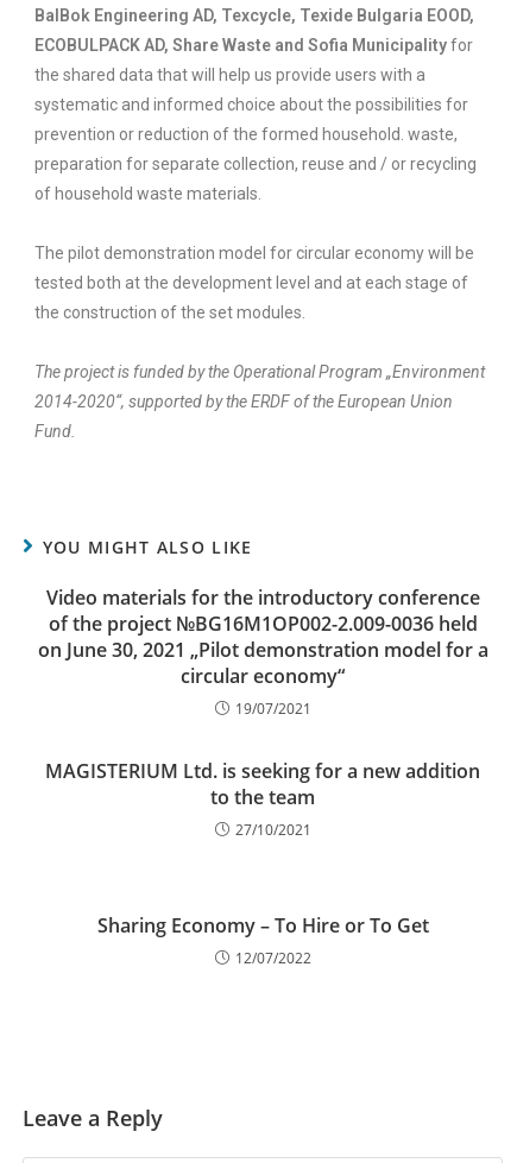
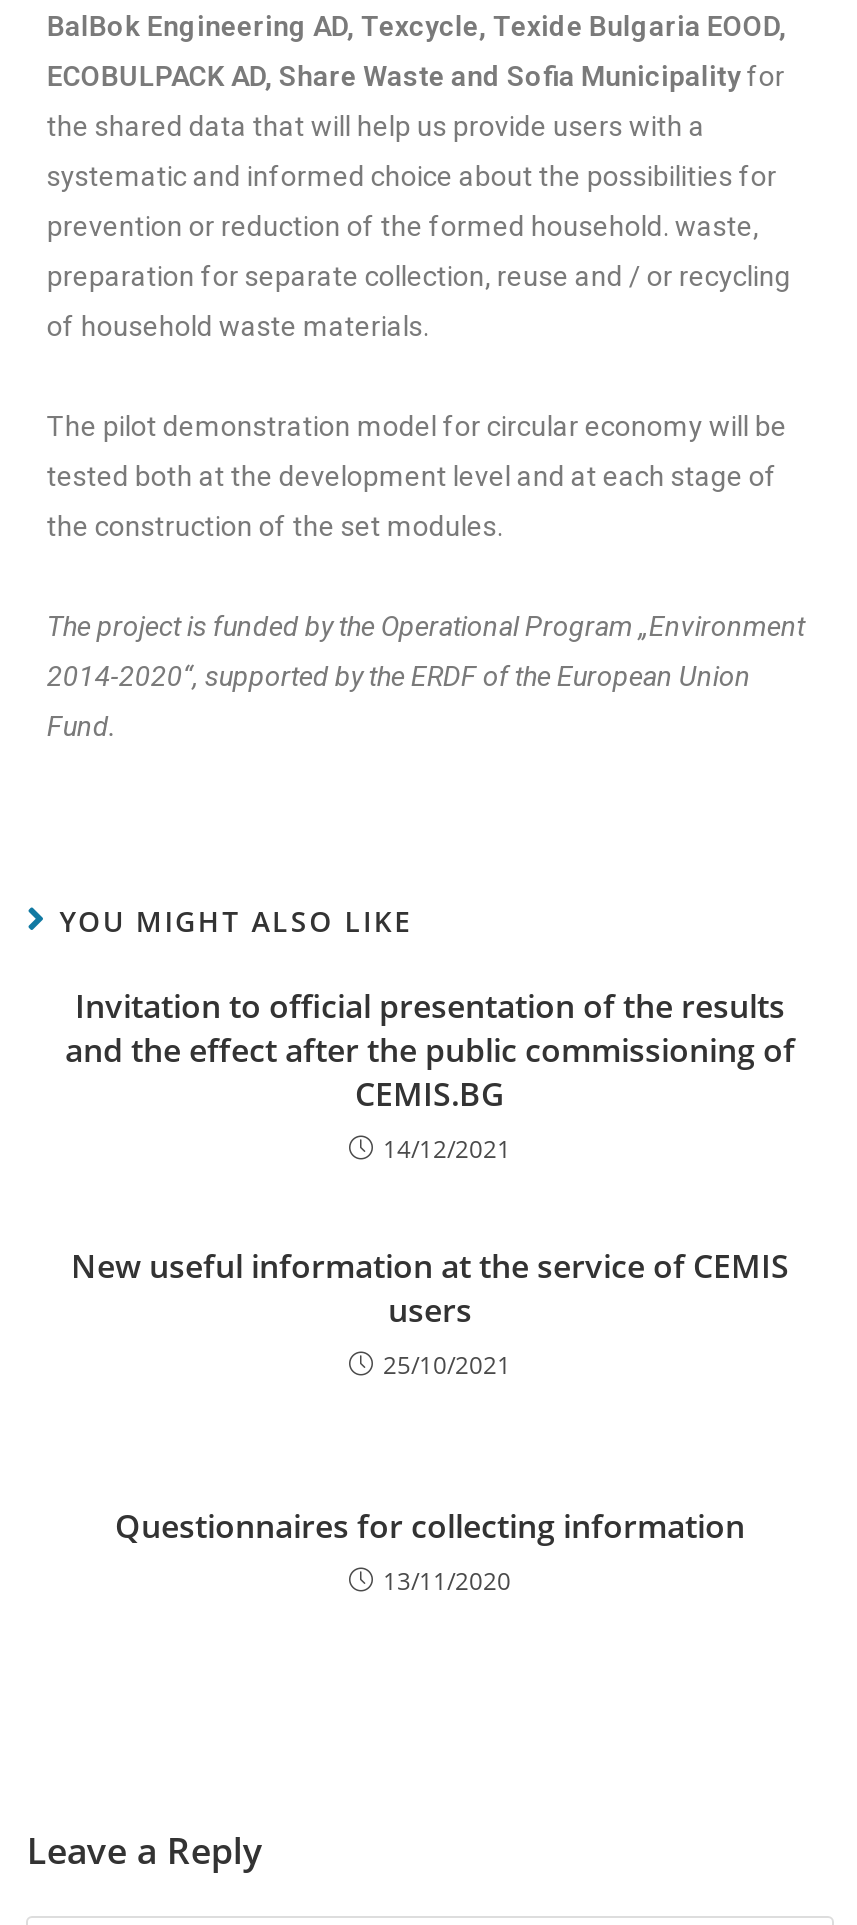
- Video materials for the introductory conference
- of the project №BG16M1OP002-2.009-0036 held
- on June 30, 2021 „Pilot demonstration model for a
- circular economy“
- 19/07/2021
+ Invitation to official presentation of the results
+ and the effect after the public commissioning of
+ CEMIS.BG
+ 14/12/2021

- MAGISTERIUM Ltd. is seeking for a new addition
- to the team
- 27/10/2021
+ New useful information at the service of CEMIS
+ users
+ 25/10/2021

- Sharing Economy – To Hire or To Get
- 12/07/2022
+ Questionnaires for collecting information
+ 13/11/2020
